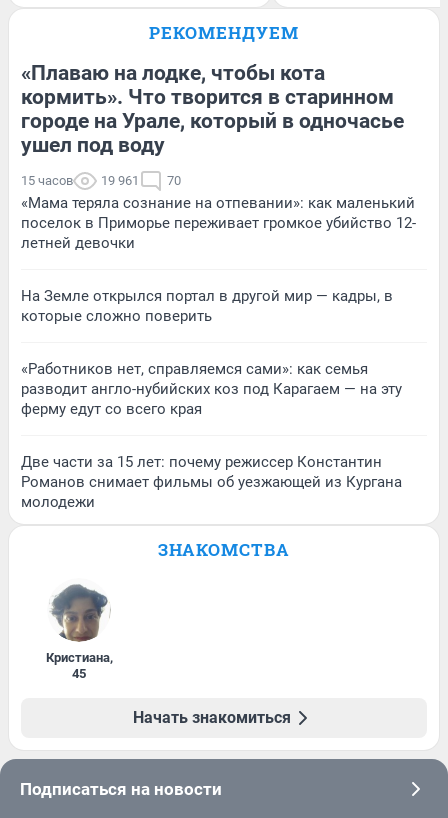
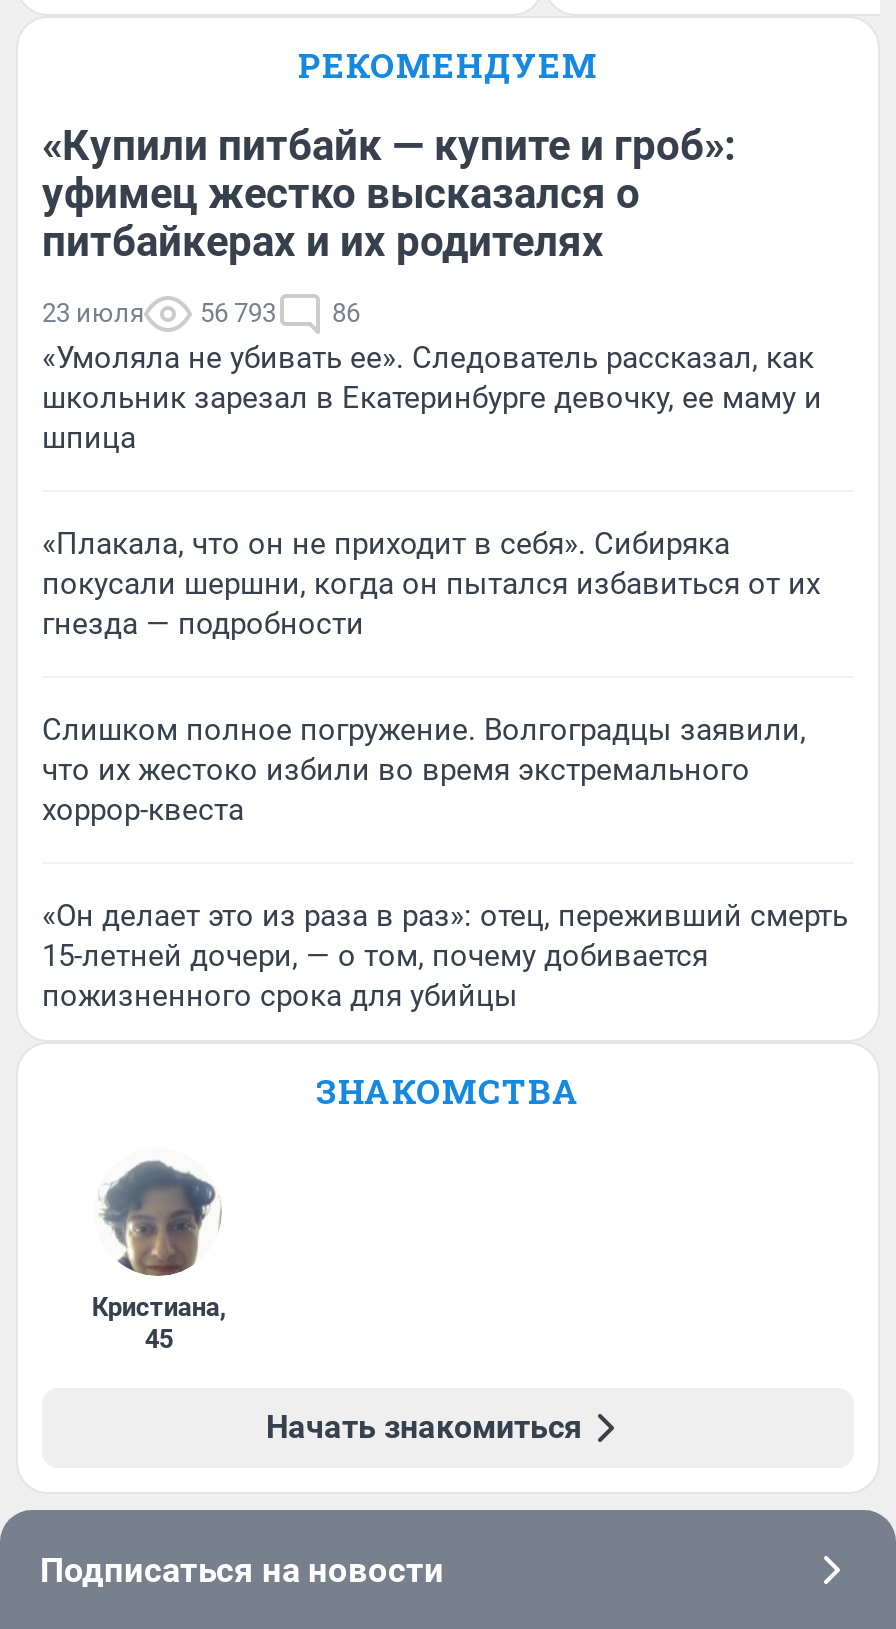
- «Плаваю на лодке, чтобы кота
- кормить». Что творится в старинном
- городе на Урале, который в одночасье
- ушел под воду
+ «Купили питбайк — купите и гроб»:
+ уфимец жестко высказался о
+ питбайкерах и их родителях

- 15 часов
- 19 961
- 70
- «Мама теряла сознание на отпевании»: как маленький
- поселок в Приморье переживает громкое убийство 12-
- летней девочки
+ 23 июля
+ 56 793
+ 86
+ «Умоляла не убивать ее». Следователь рассказал, как
+ школьник зарезал в Екатеринбурге девочку, ее маму и
+ шпица

- На Земле открылся портал в другой мир — кадры, в
- которые сложно поверить
+ «Плакала, что он не приходит в себя». Сибиряка
+ покусали шершни, когда он пытался избавиться от их
+ гнезда — подробности

- «Работников нет, справляемся сами»: как семья
- разводит англо-нубийских коз под Карагаем — на эту
- ферму едут со всего края
+ Слишком полное погружение. Волгоградцы заявили,
+ что их жестоко избили во время экстремального
+ хоррор-квеста

- Две части за 15 лет: почему режиссер Константин
- Романов снимает фильмы об уезжающей из Кургана
- молодежи
+ «Он делает это из раза в раз»: отец, переживший смерть
+ 15-летней дочери, — о том, почему добивается
+ пожизненного срока для убийцы
